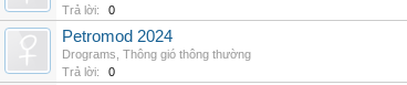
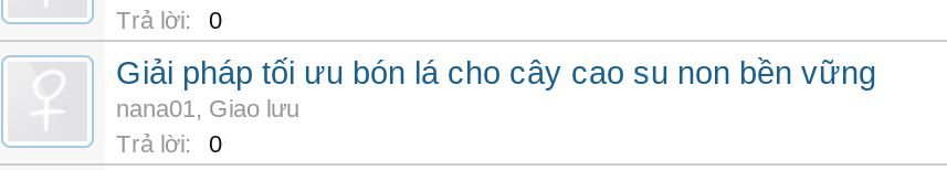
- Petromod 2024
- Drograms, Thông gió thông thường
+ Giải pháp tối ưu bón lá cho cây cao su non bền vững
+ nana01, Giao lưu
